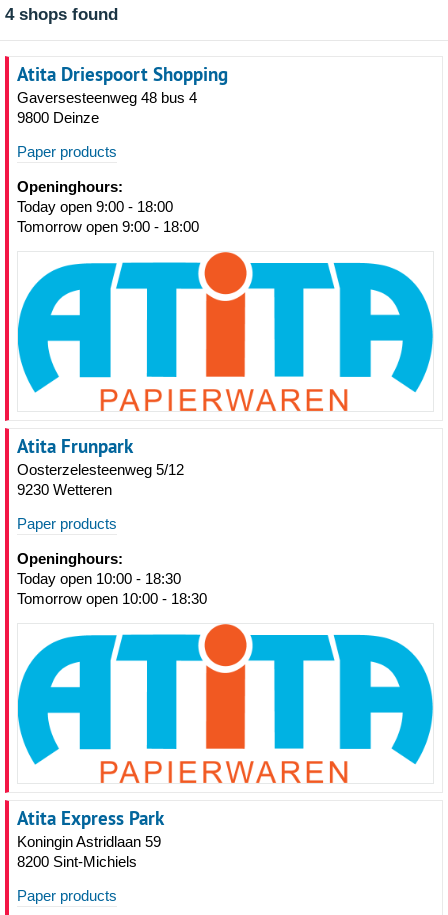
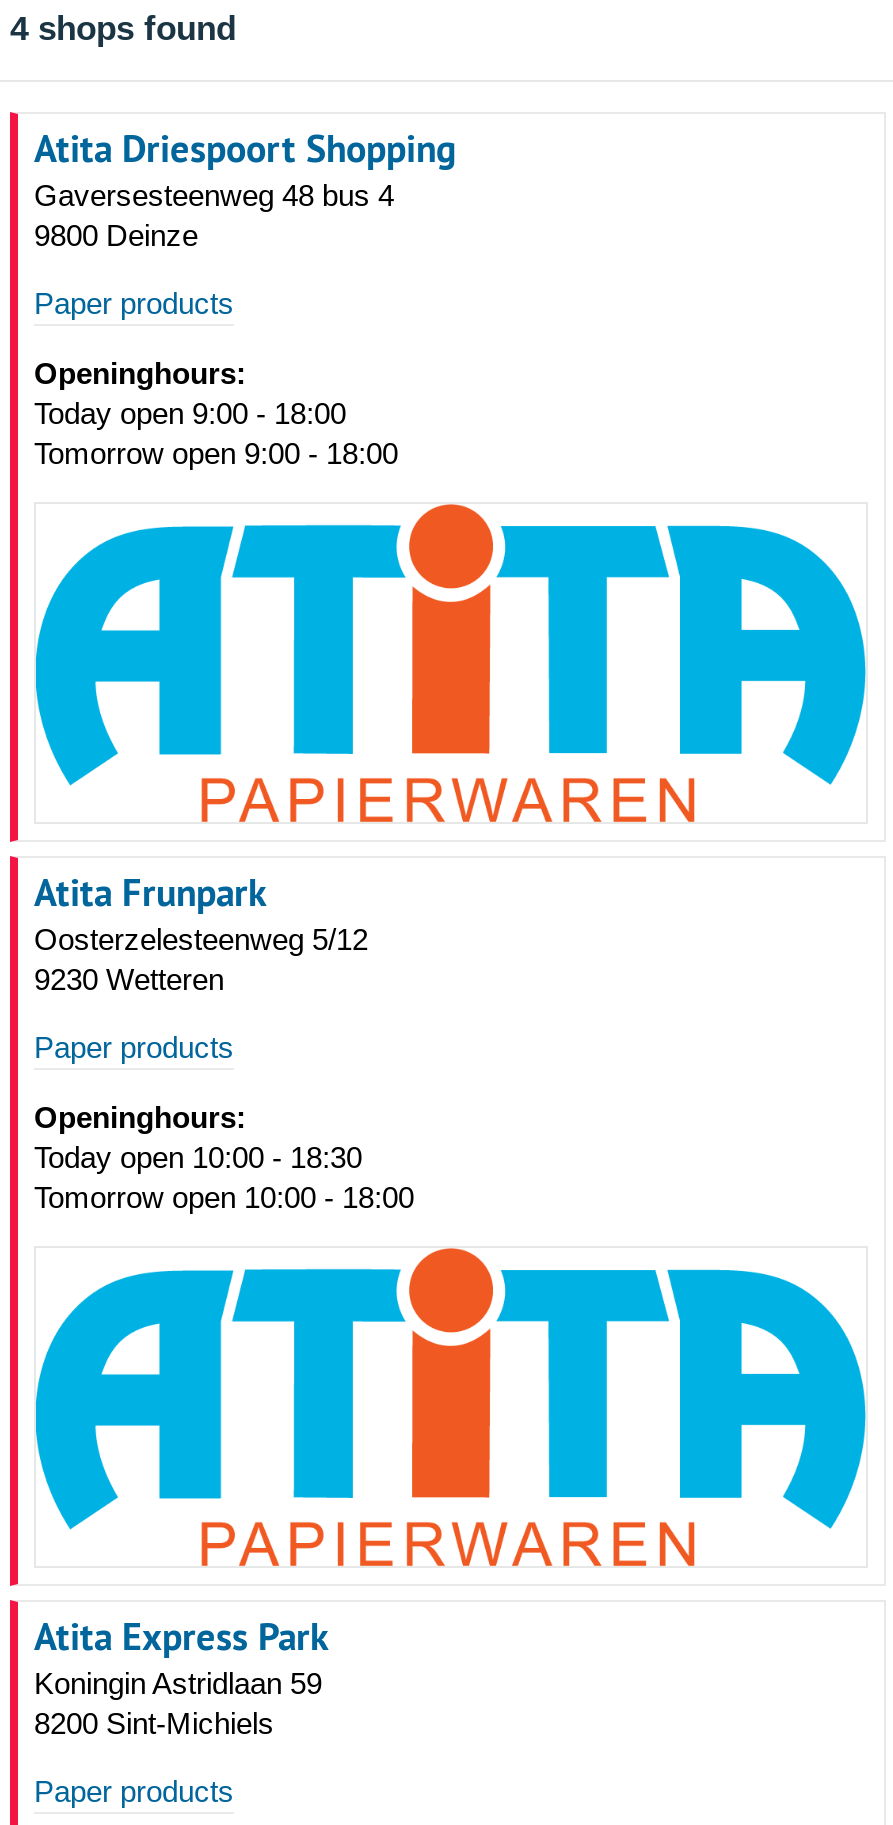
- Tomorrow open 10:00 - 18:30
+ Tomorrow open 10:00 - 18:00
